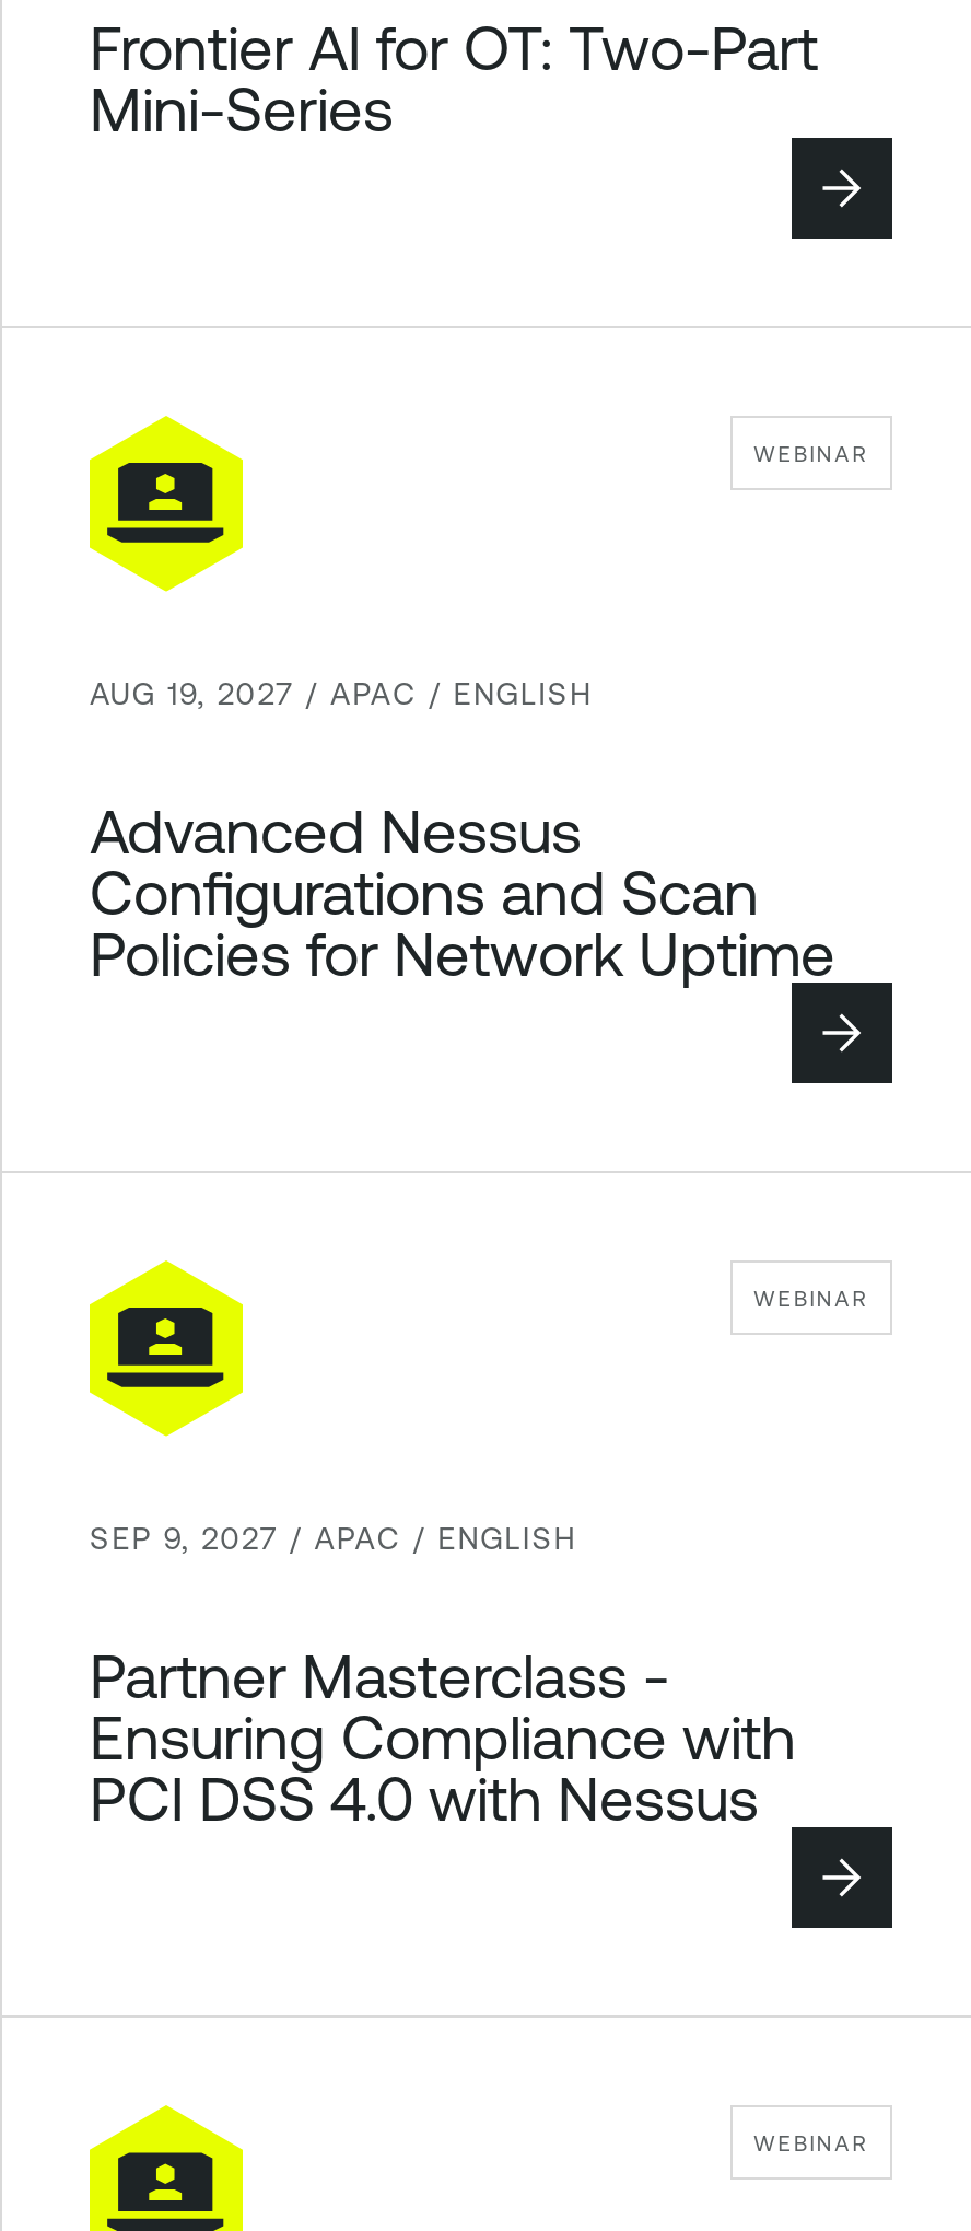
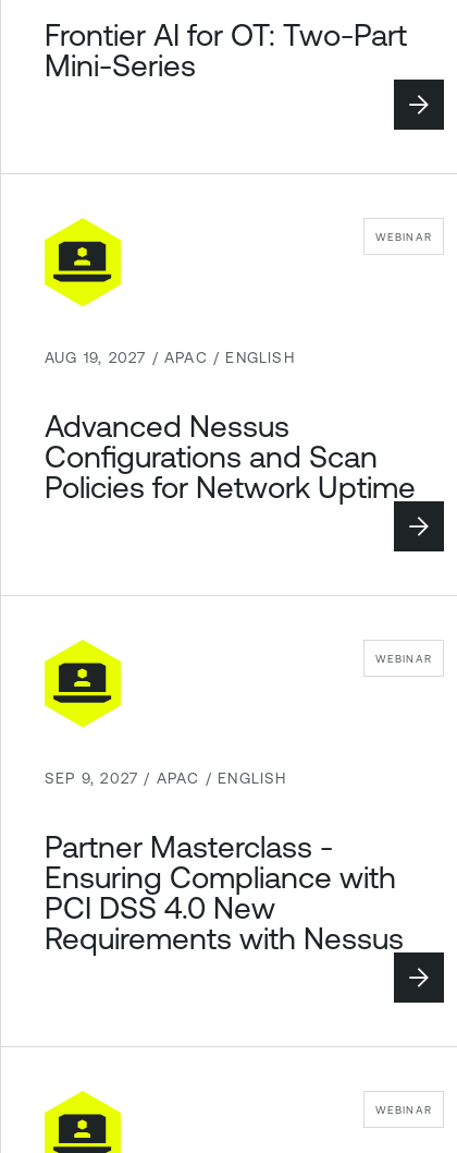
- PCI DSS 4.0 with Nessus
+ PCI DSS 4.0 New
+ Requirements with Nessus
